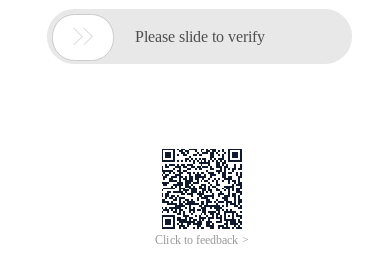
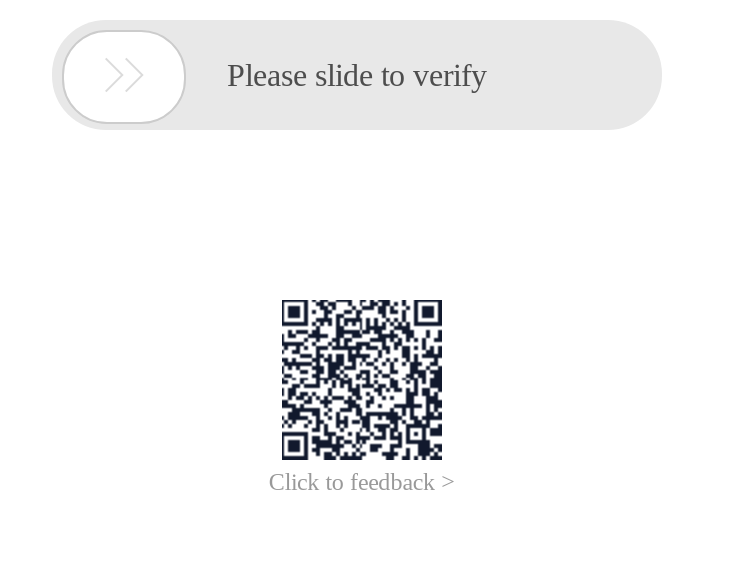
- [image]
+ [image]
